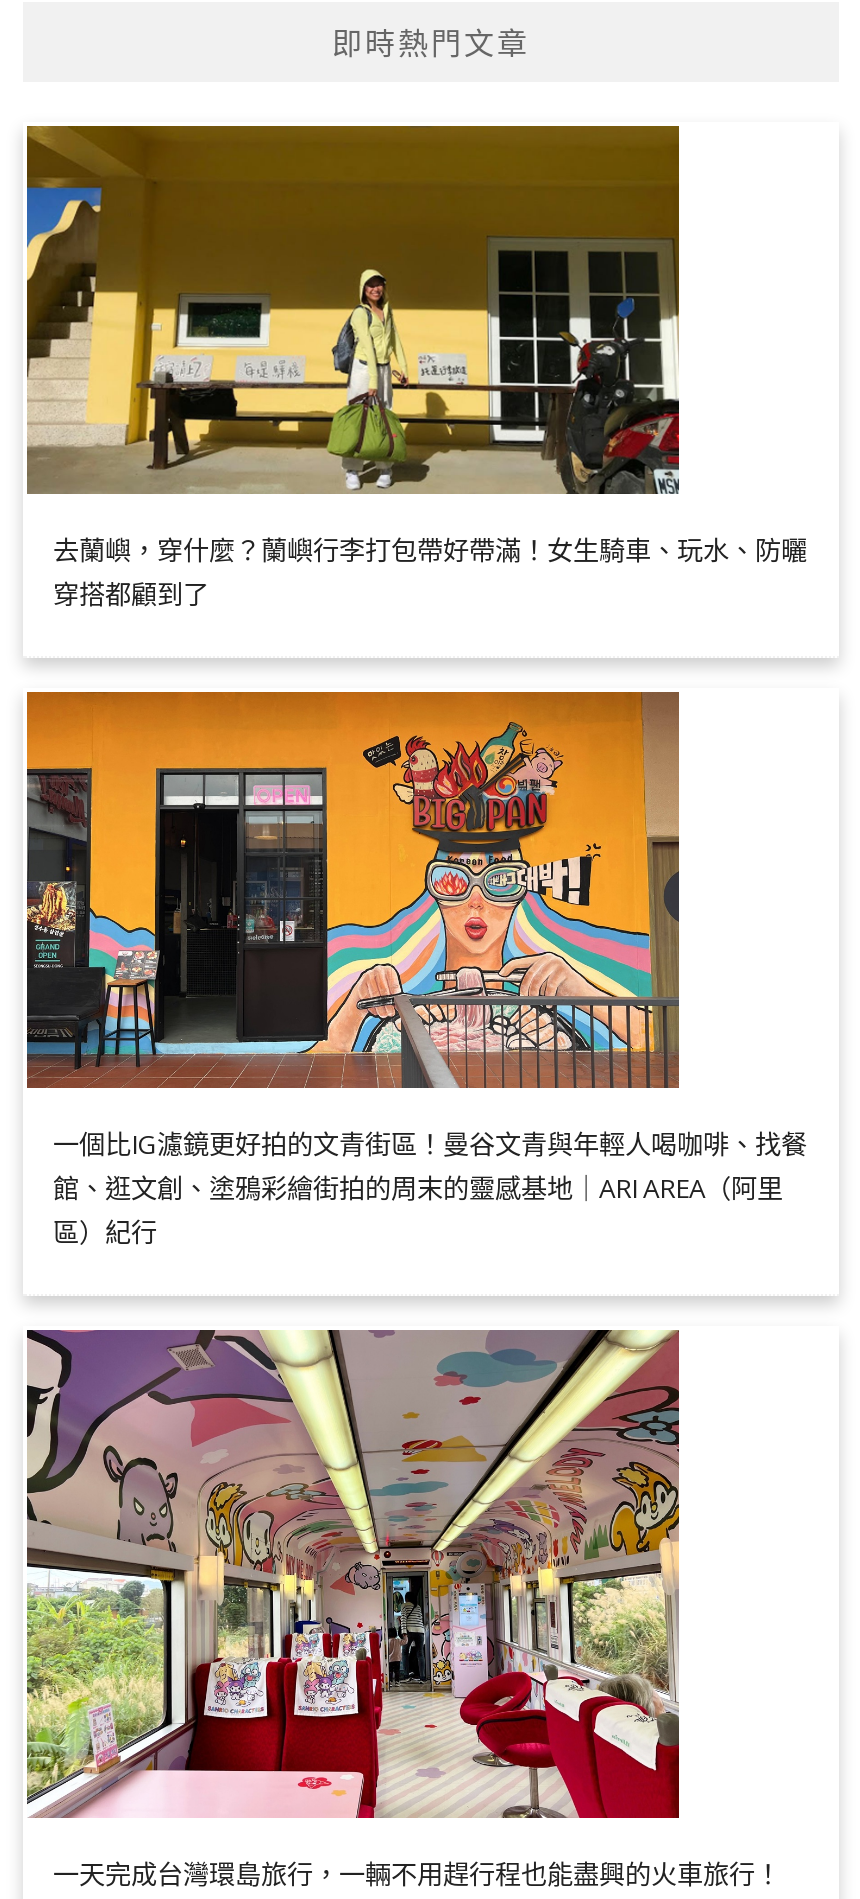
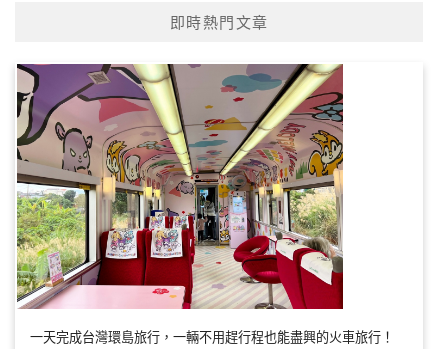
- [image]
- 去蘭嶼，穿什麼？蘭嶼行李打包帶好帶滿！女生騎車、玩水、防曬
- 穿搭都顧到了

- [image]
- 一個比IG濾鏡更好拍的文青街區！曼谷文青與年輕人喝咖啡、找餐
- 館、逛文創、塗鴉彩繪街拍的周末的靈感基地｜ARI AREA（阿里
- 區）紀行
